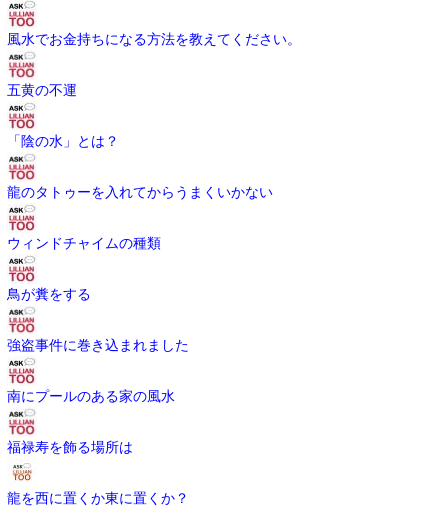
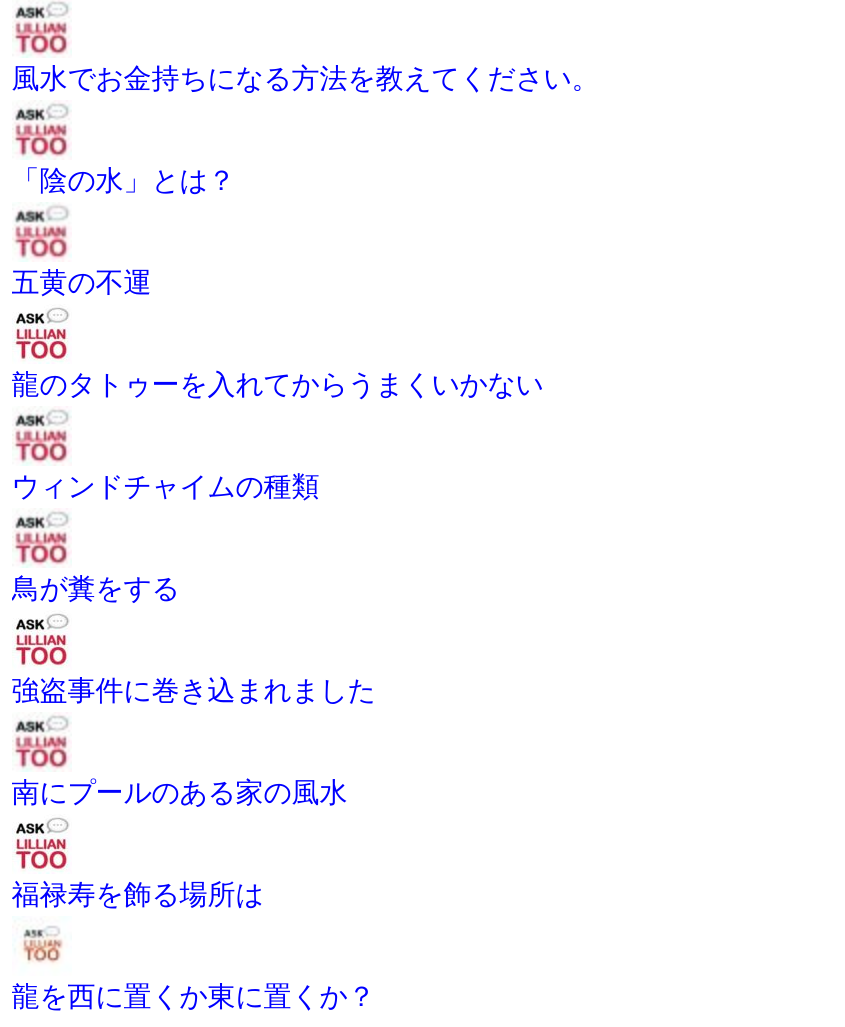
moved down: 五黄の不運

moved up: 「陰の水」とは？
